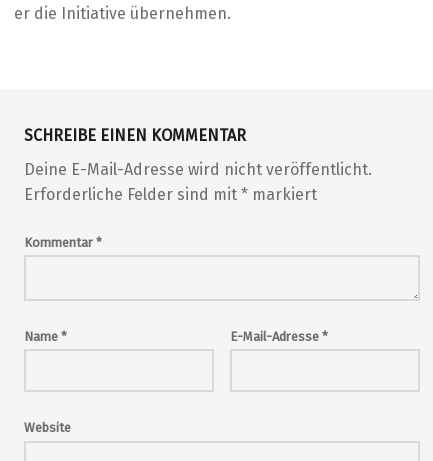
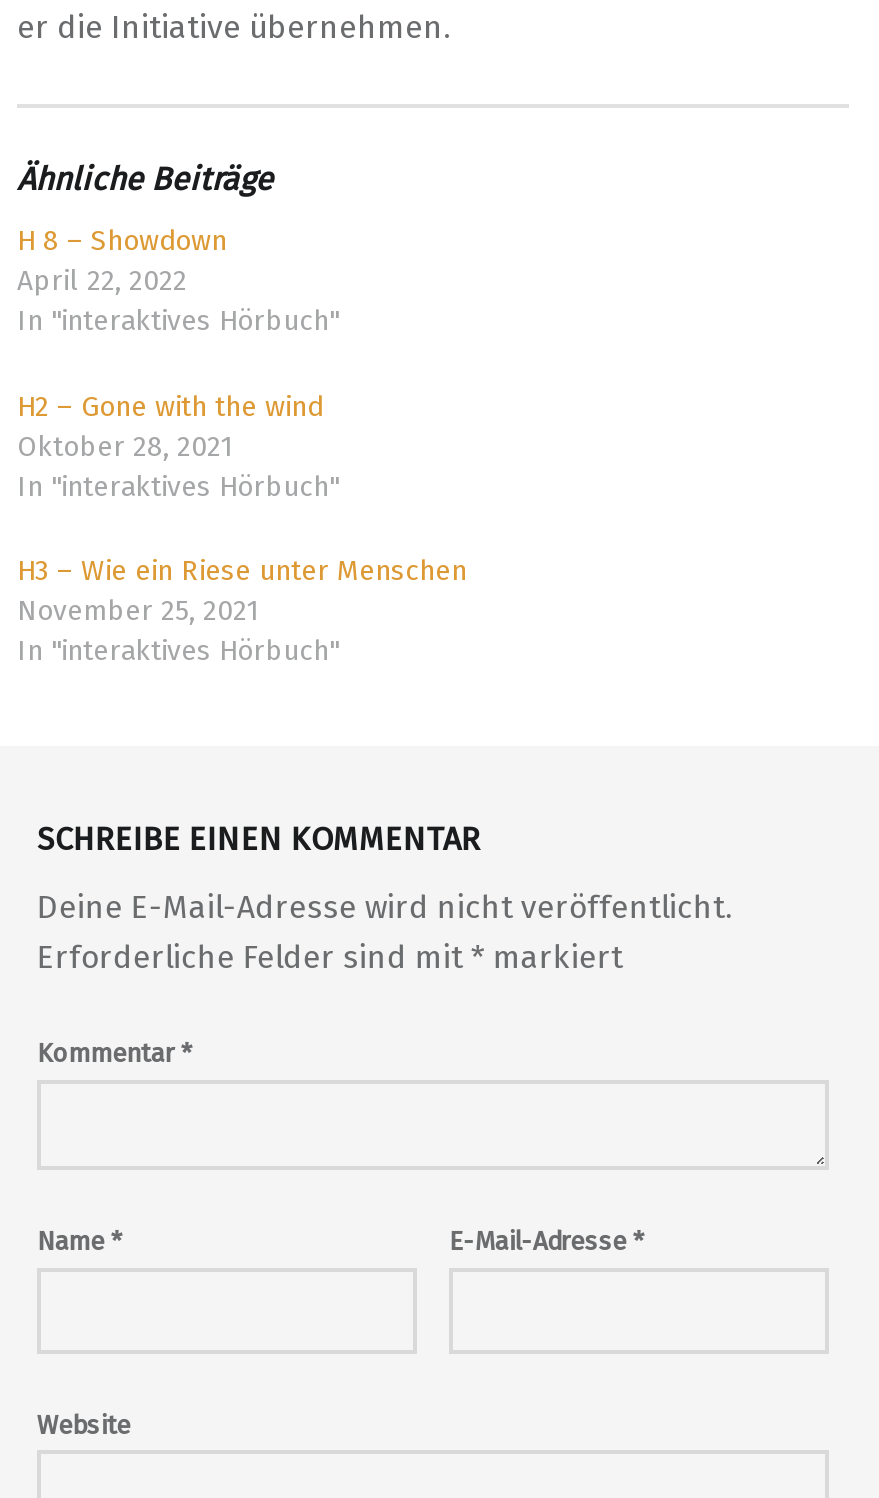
+ Ähnliche Beiträge
+ H 8 – Showdown
+ April 22, 2022
+ In "interaktives Hörbuch"
+ H2 – Gone with the wind
+ Oktober 28, 2021
+ In "interaktives Hörbuch"
+ H3 – Wie ein Riese unter Menschen
+ November 25, 2021
+ In "interaktives Hörbuch"
